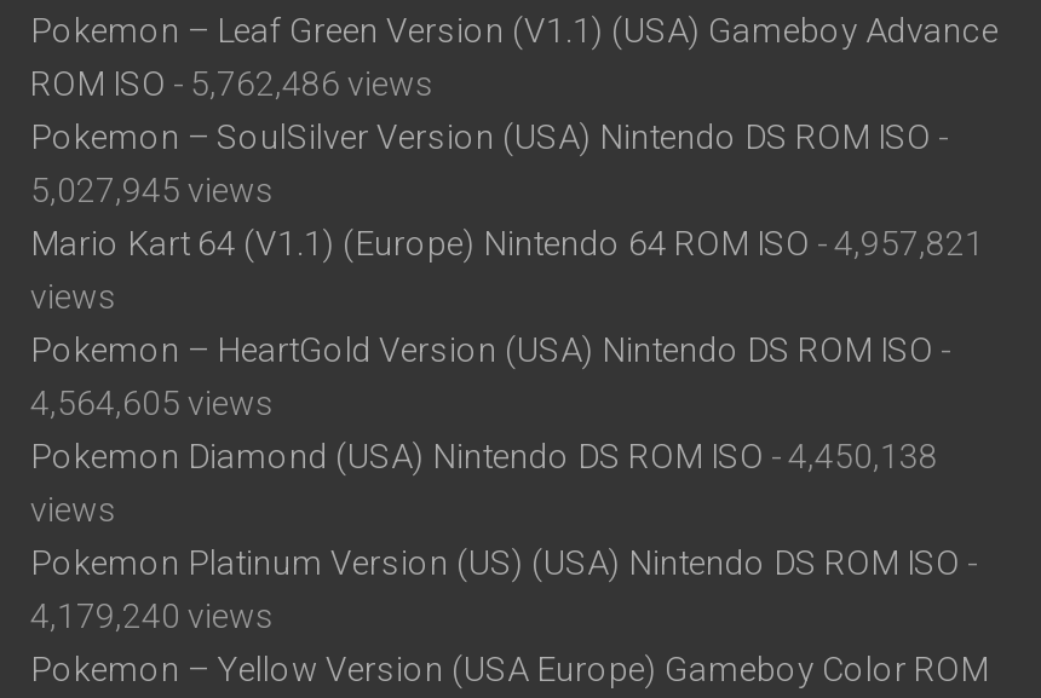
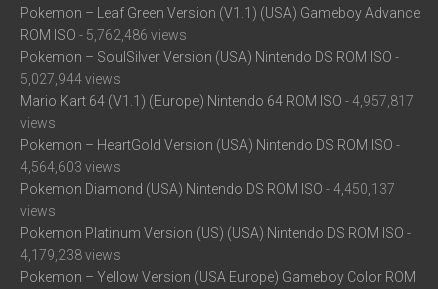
- 5,027,945 views
+ 5,027,944 views

- Mario Kart 64 (V1.1) (Europe) Nintendo 64 ROM ISO - 4,957,821
+ Mario Kart 64 (V1.1) (Europe) Nintendo 64 ROM ISO - 4,957,817

- 4,564,605 views
+ 4,564,603 views

- Pokemon Diamond (USA) Nintendo DS ROM ISO - 4,450,138
+ Pokemon Diamond (USA) Nintendo DS ROM ISO - 4,450,137

- 4,179,240 views
+ 4,179,238 views
